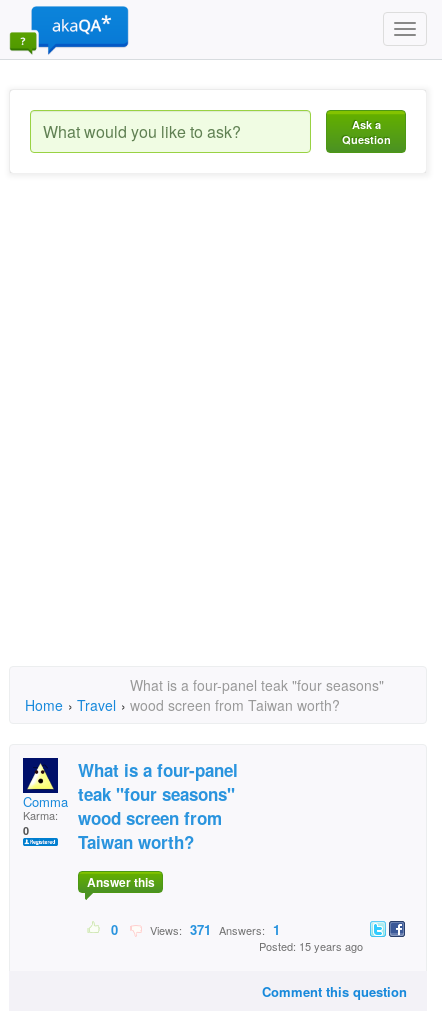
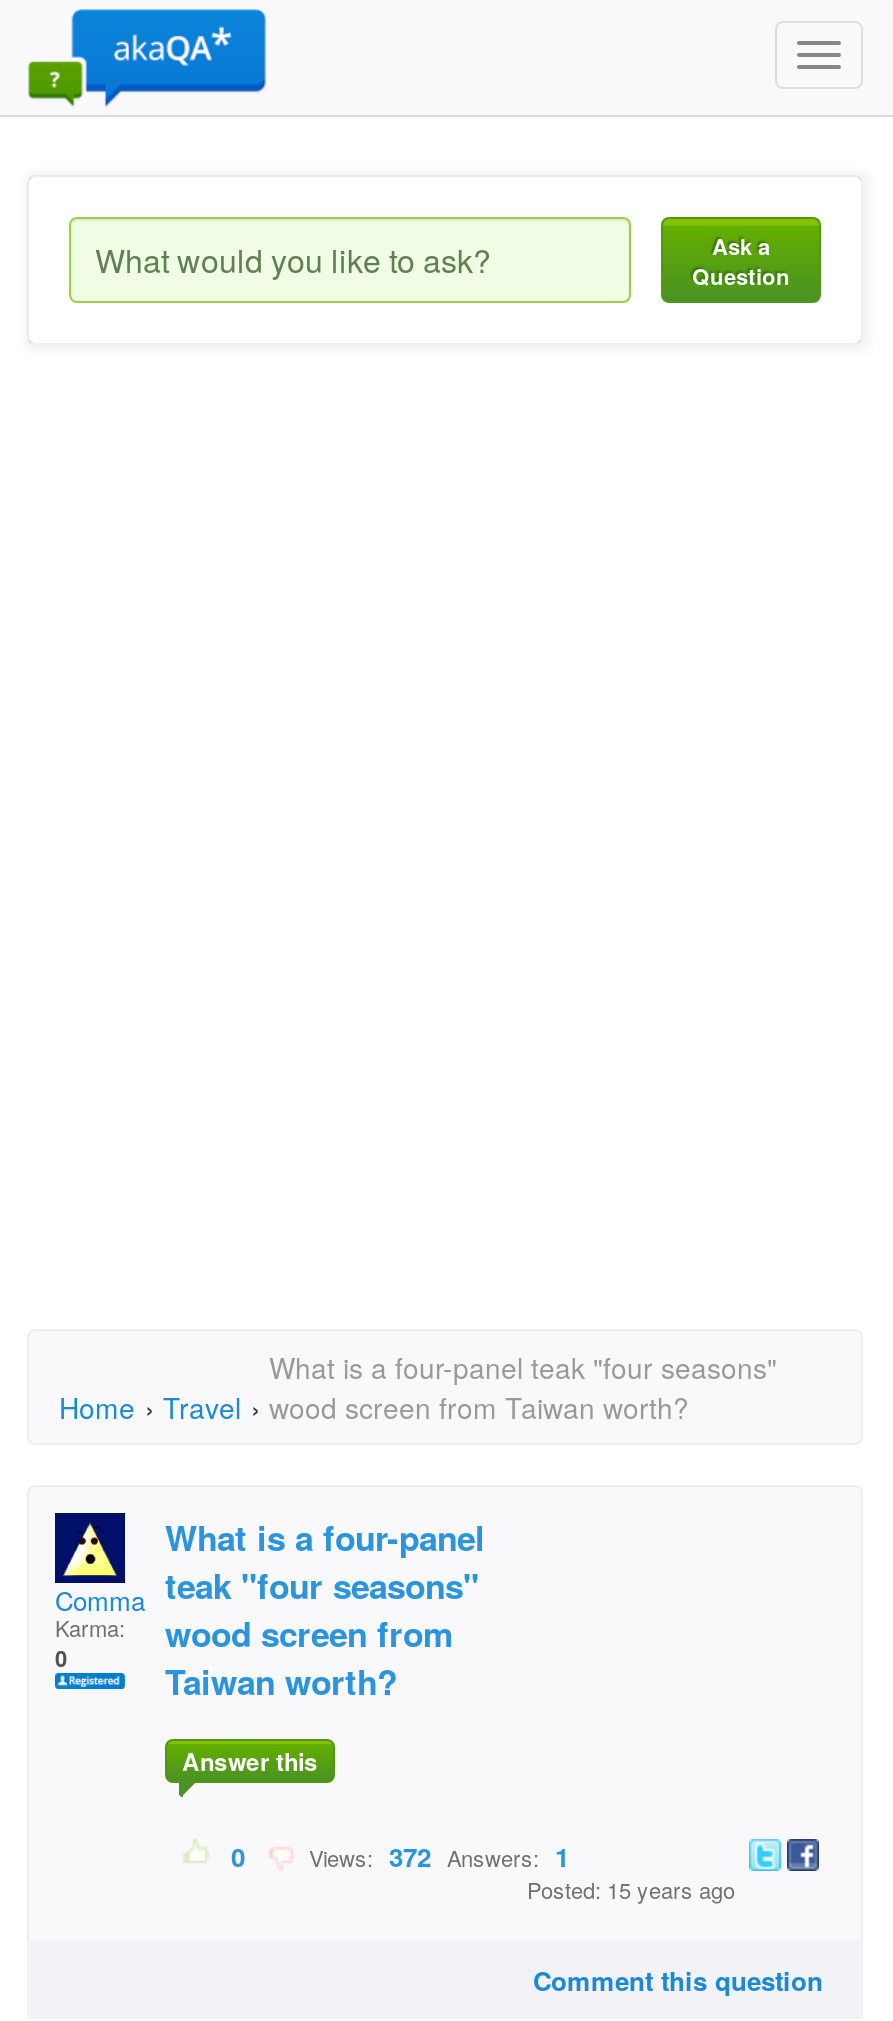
- Views: 371 Answers: 1
+ Views: 372 Answers: 1
